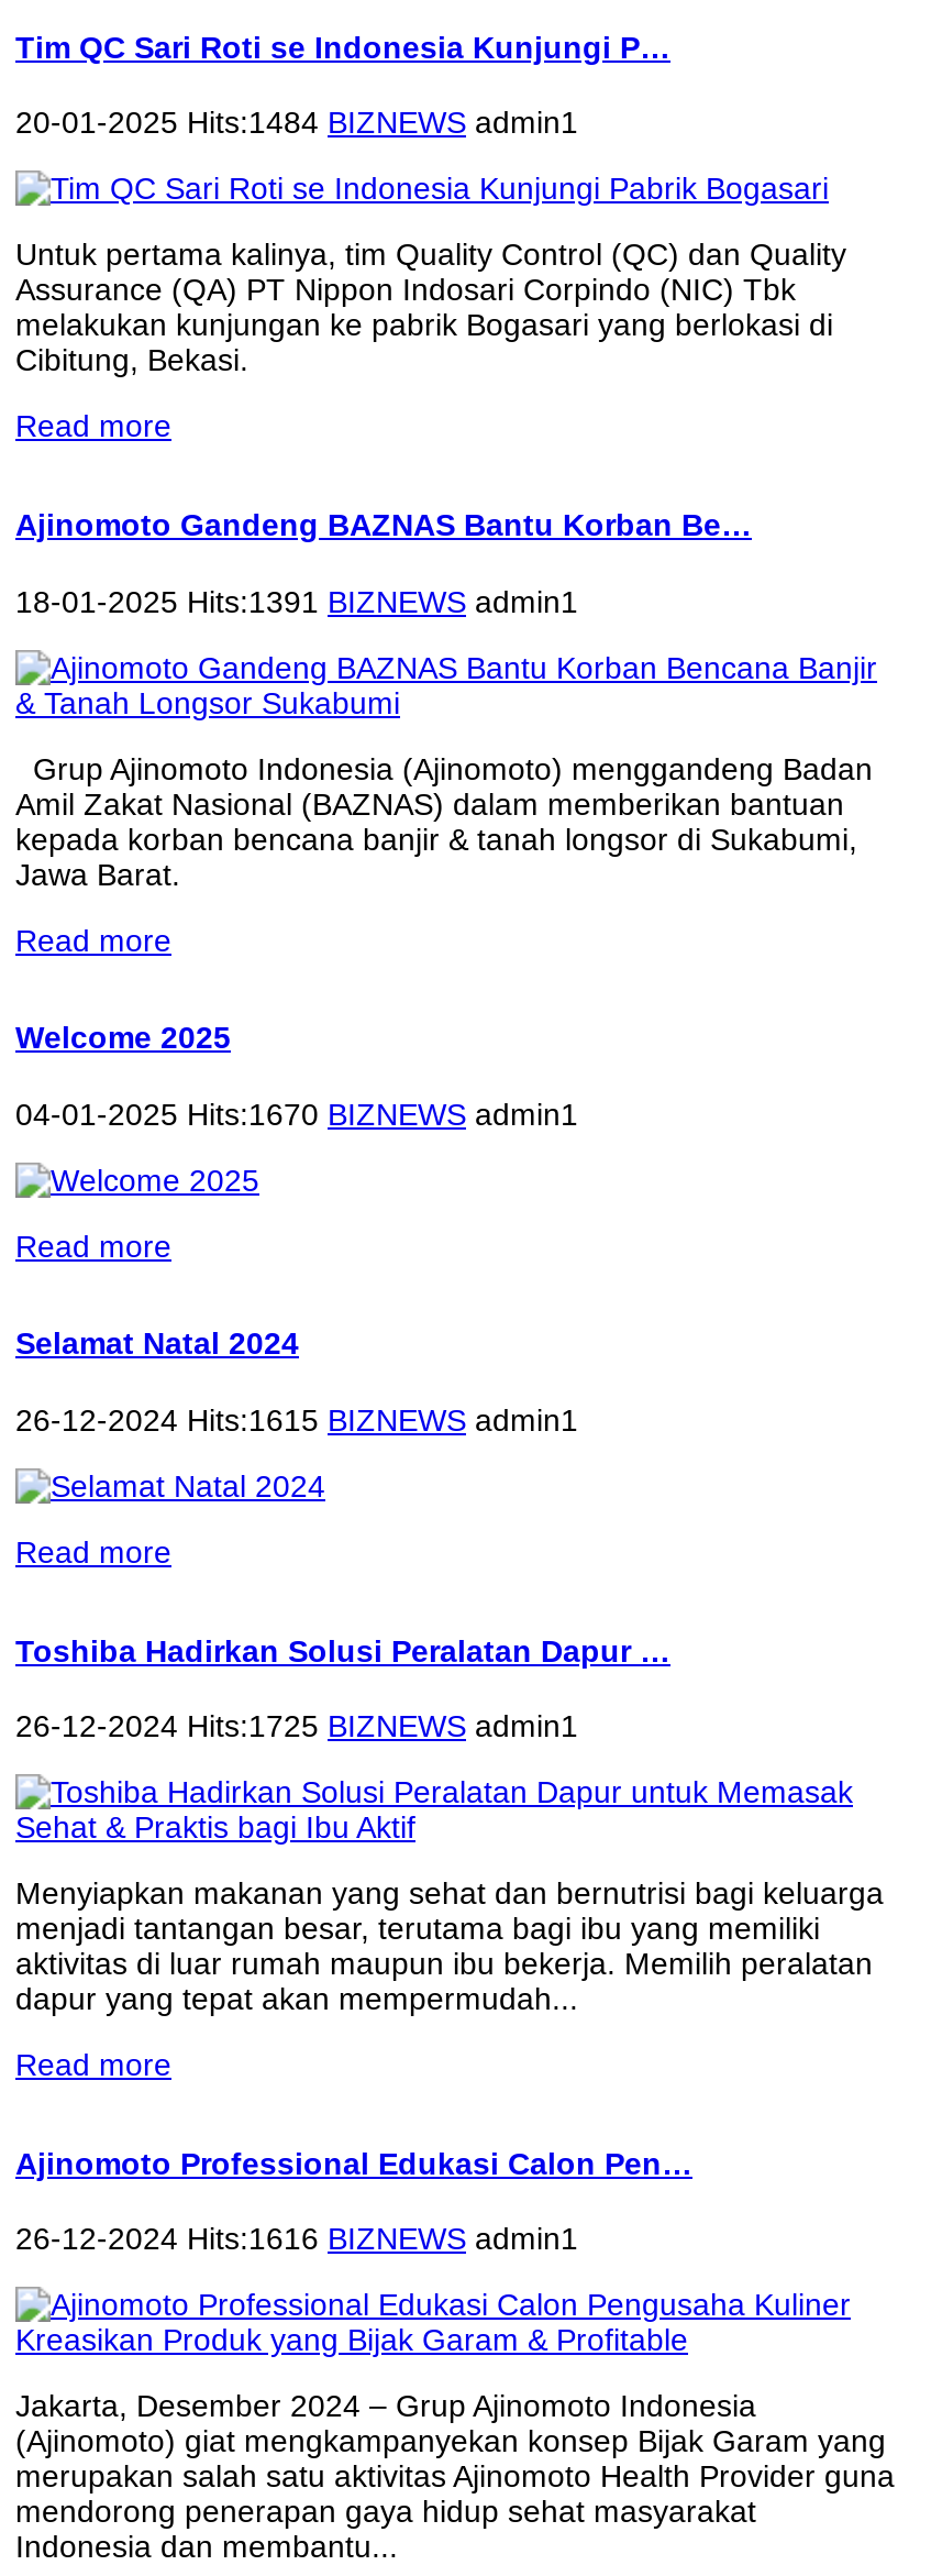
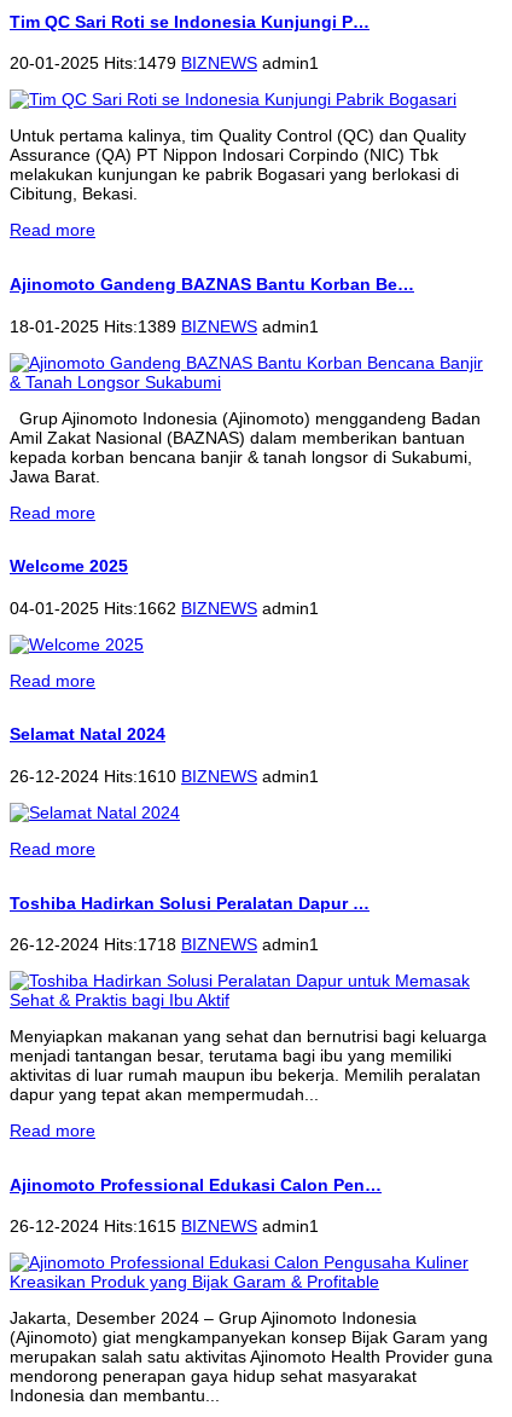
- 20-01-2025 Hits:1484 BIZNEWS admin1
+ 20-01-2025 Hits:1479 BIZNEWS admin1

- 18-01-2025 Hits:1391 BIZNEWS admin1
+ 18-01-2025 Hits:1389 BIZNEWS admin1

- 04-01-2025 Hits:1670 BIZNEWS admin1
+ 04-01-2025 Hits:1662 BIZNEWS admin1

+ 26-12-2024 Hits:1610 BIZNEWS admin1

moved down: 26-12-2024 Hits:1615 BIZNEWS admin1

- 26-12-2024 Hits:1725 BIZNEWS admin1
+ 26-12-2024 Hits:1718 BIZNEWS admin1

- 26-12-2024 Hits:1616 BIZNEWS admin1
